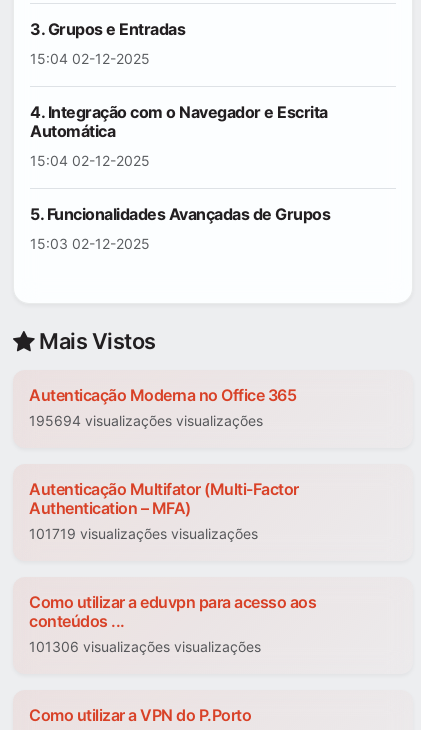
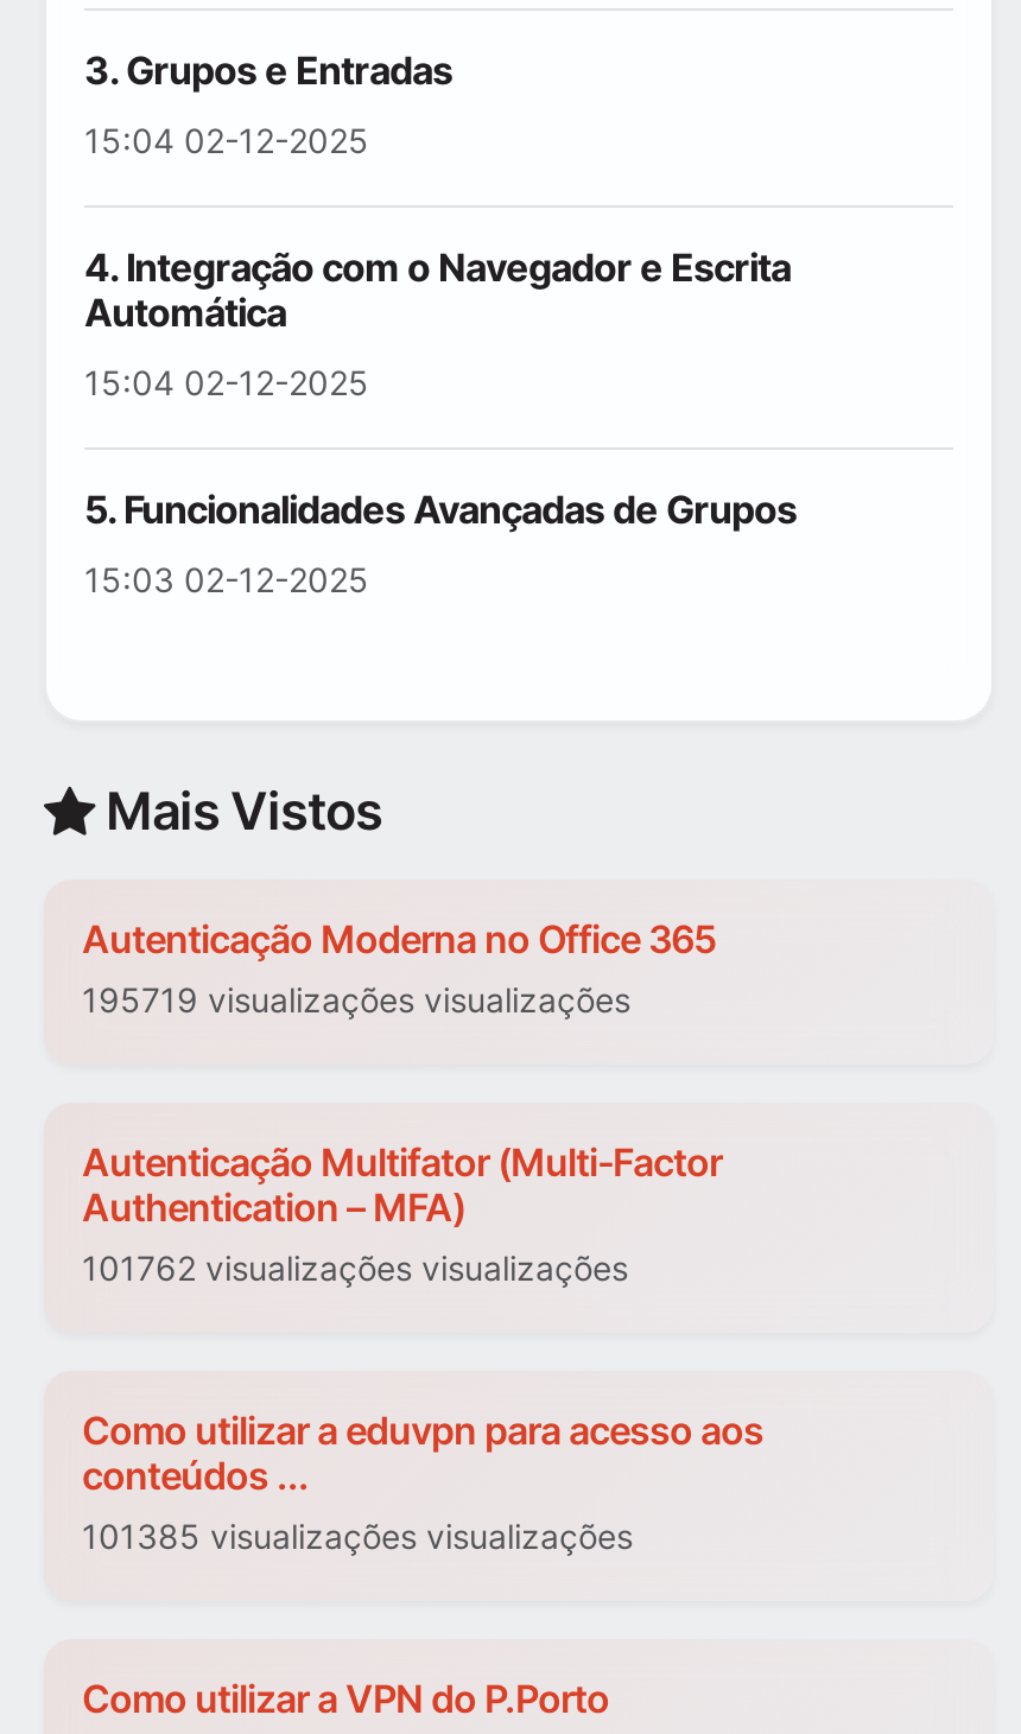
- 195694 visualizações visualizações
+ 195719 visualizações visualizações

- 101719 visualizações visualizações
+ 101762 visualizações visualizações

- 101306 visualizações visualizações
+ 101385 visualizações visualizações
